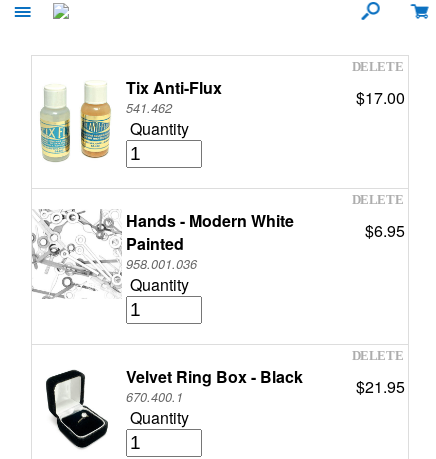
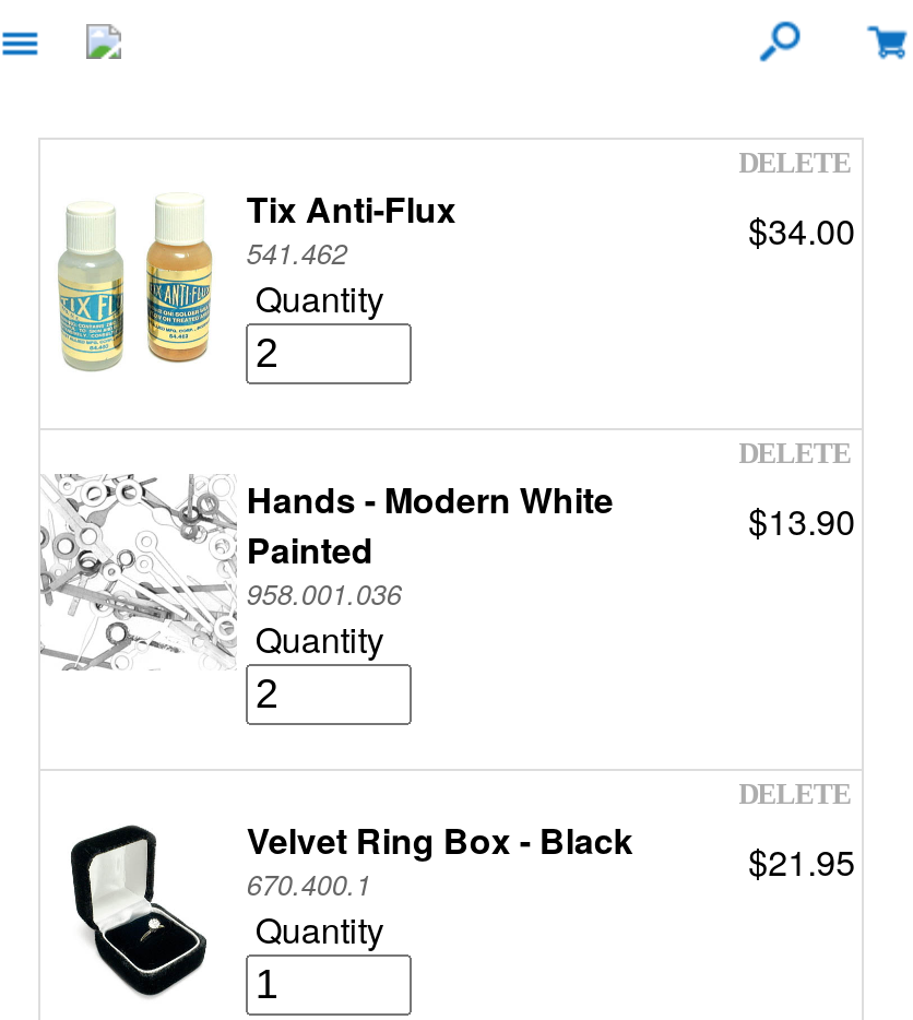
- $17.00
+ $34.00

- $6.95
+ $13.90
